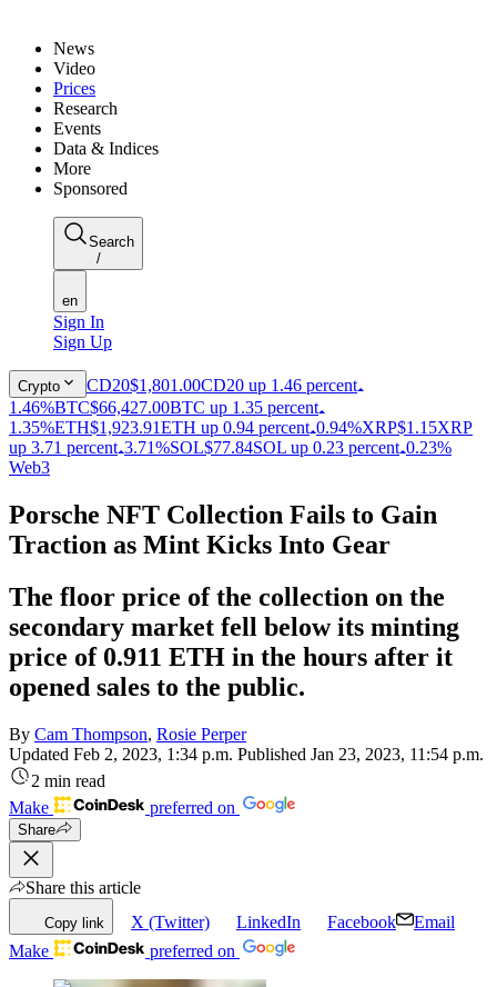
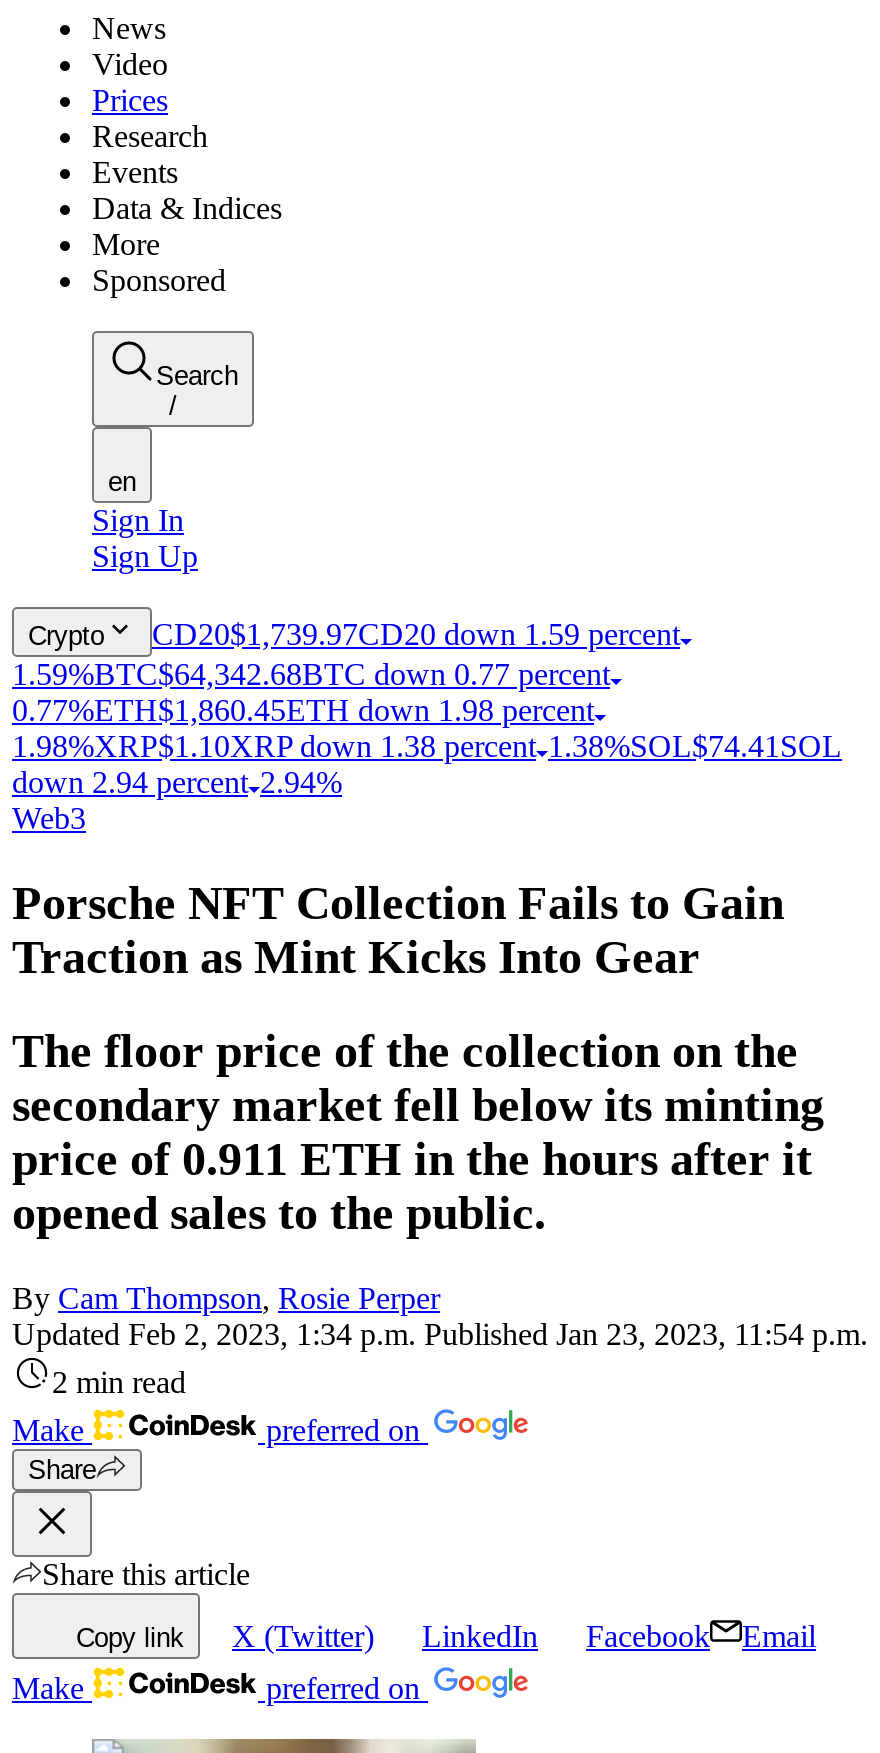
- CD20$1,801.00CD20 up 1.46 percent
- 1.46%BTC$66,427.00BTC up 1.35 percent
- 1.35%ETH$1,923.91ETH up 0.94 percent 0.94%XRP$1.15XRP
- up 3.71 percent 3.71%SOL$77.84SOL up 0.23 percent 0.23%
+ CD20$1,739.97CD20 down 1.59 percent
+ 1.59%BTC$64,342.68BTC down 0.77 percent
+ 0.77%ETH$1,860.45ETH down 1.98 percent
+ 1.98%XRP$1.10XRP down 1.38 percent 1.38%SOL$74.41 SOL
+ down 2.94 percent 2.94%
